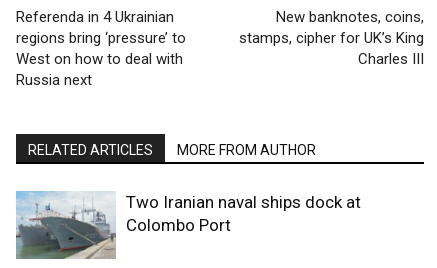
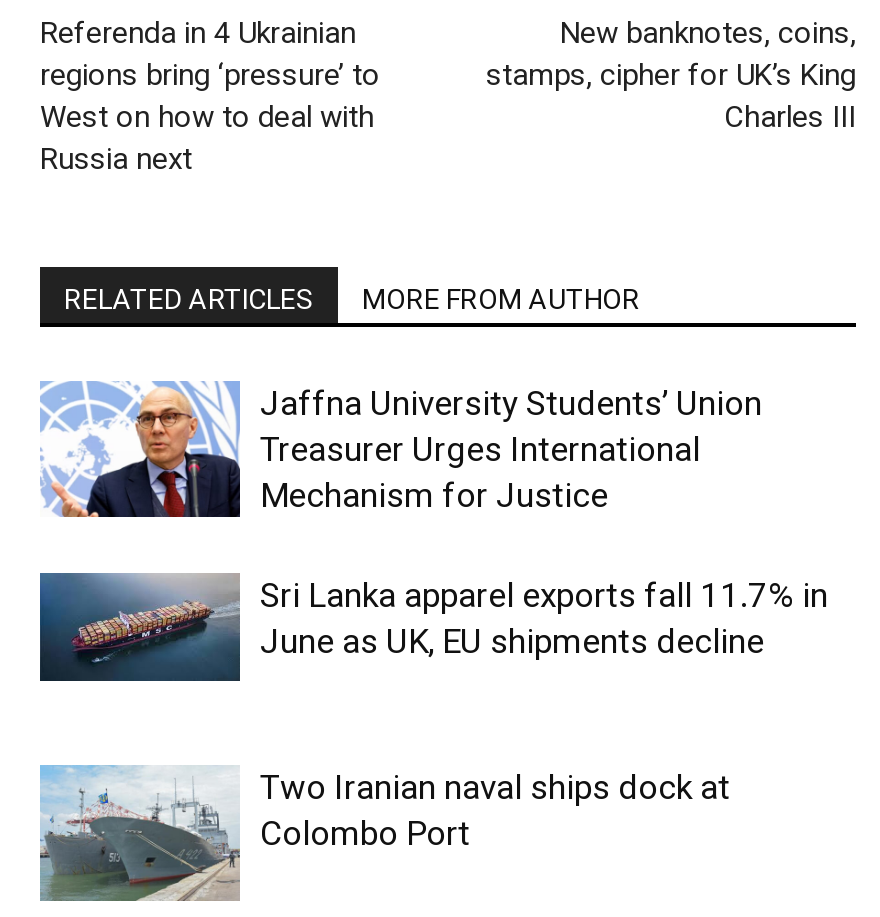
+ [image]

+ [image]
+ Jaffna University Students’ Union
+ Treasurer Urges International
+ Mechanism for Justice
+ Sri Lanka apparel exports fall 11.7% in
+ June as UK, EU shipments decline
